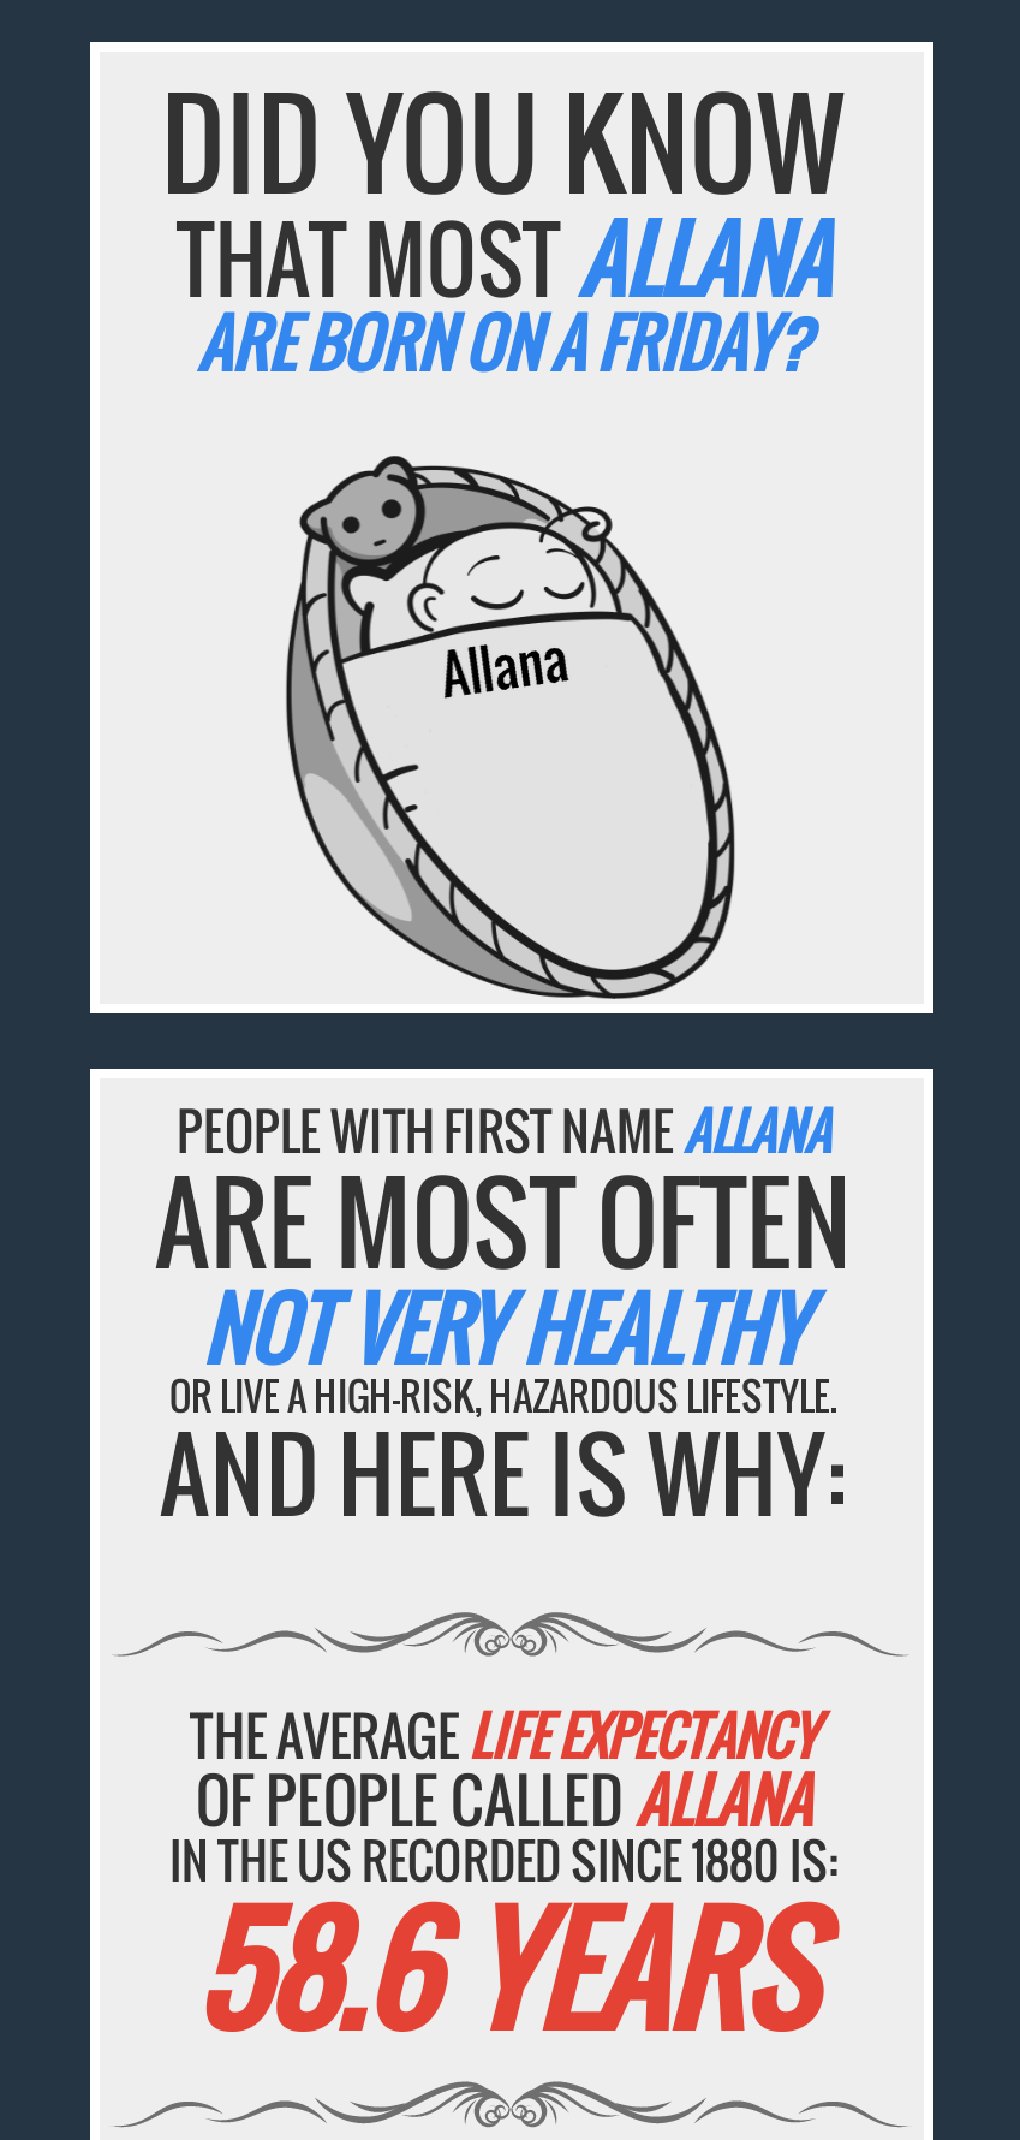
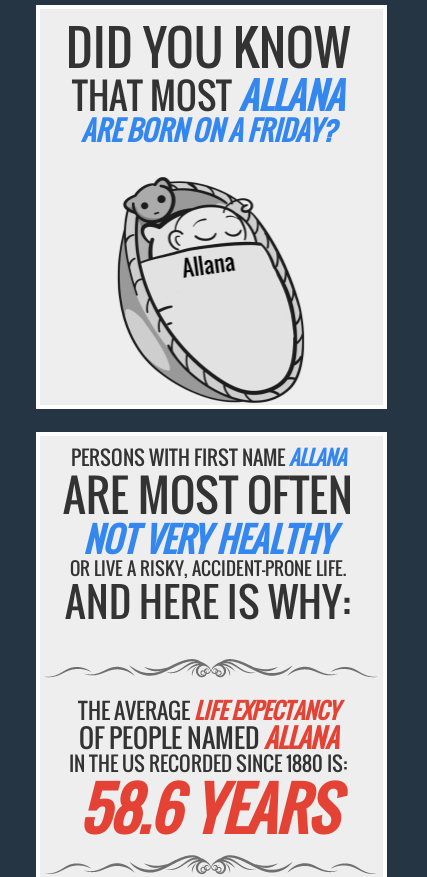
- PEOPLE WITH FIRST NAMEALLANA
+ PERSONS WITH FIRST NAMEALLANA

- OR LIVE A HIGH-RISK, HAZARDOUS LIFESTYLE.
+ OR LIVE A RISKY, ACCIDENT-PRONE LIFE.

- OF PEOPLE CALLED ALLANA
+ OF PEOPLE NAMED ALLANA
